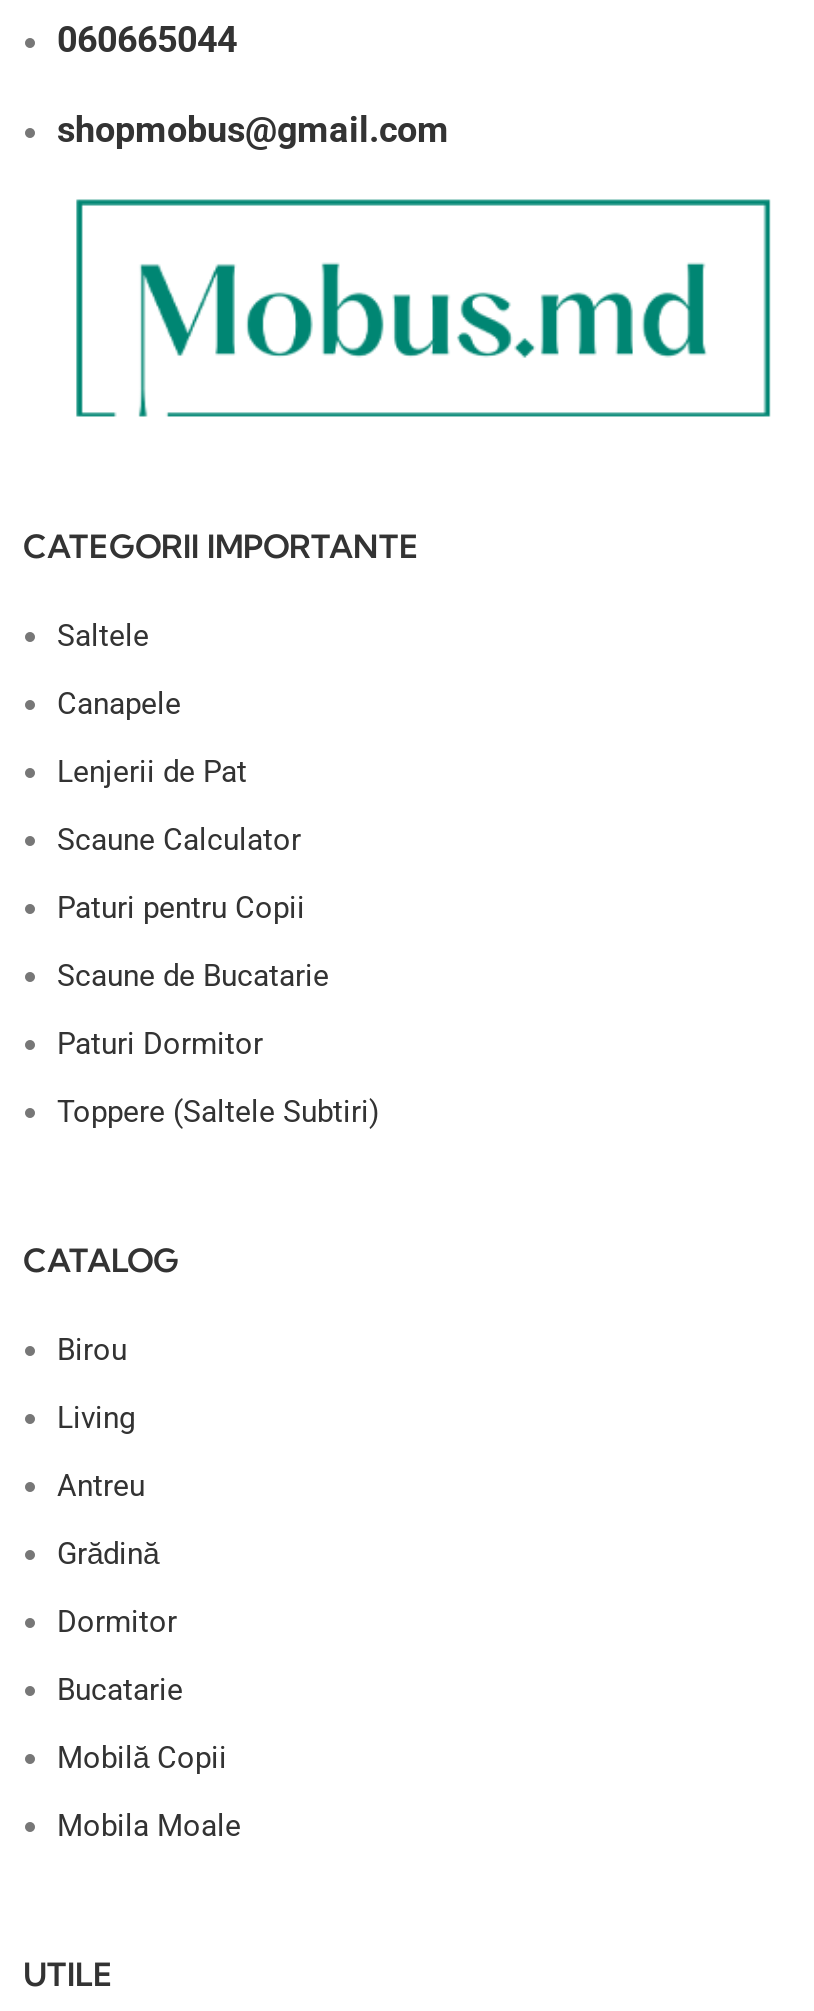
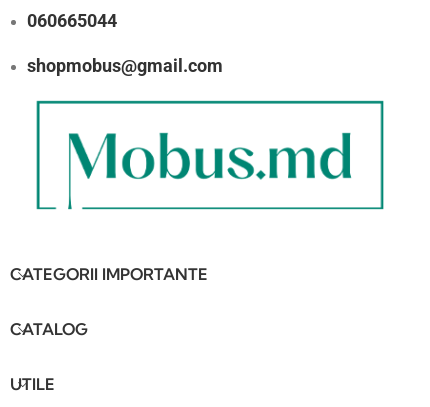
- Saltele
- Canapele
- Lenjerii de Pat
- Scaune Calculator
- Paturi pentru Copii
- Scaune de Bucatarie
- Paturi Dormitor
- Toppere (Saltele Subtiri)

- Birou
- Living
- Antreu
- Grădină
- Dormitor
- Bucatarie
- Mobilă Copii
- Mobila Moale
